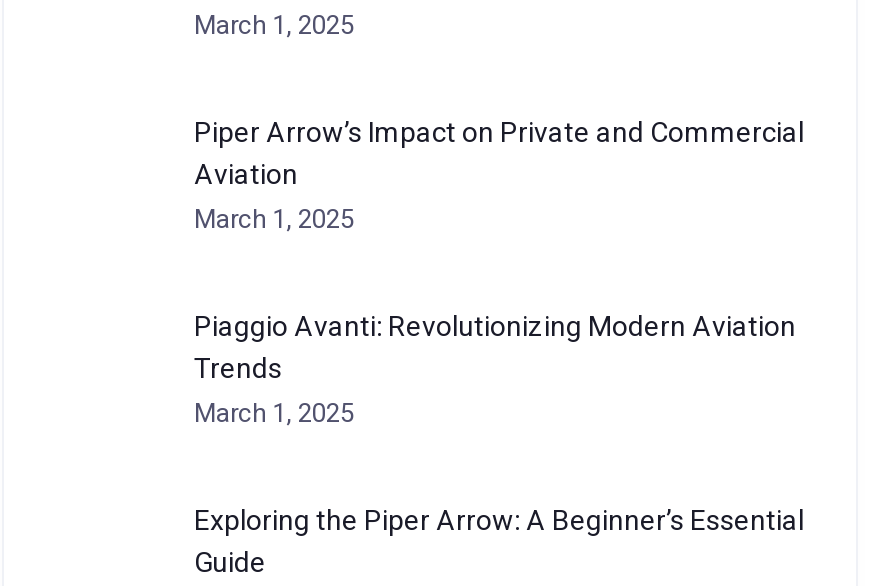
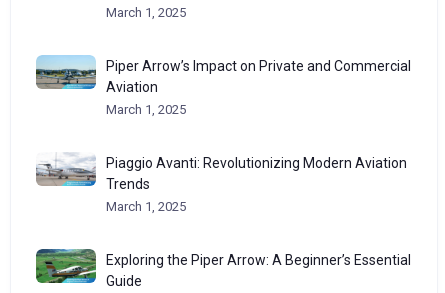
+ [image]

+ [image]

+ [image]
